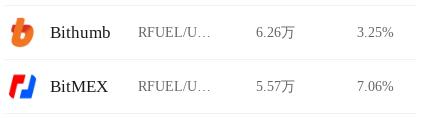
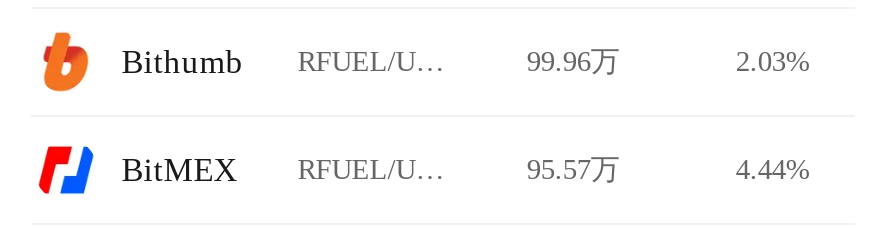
- 6.26万
+ 99.96万

- 3.25%
+ 2.03%

- 5.57万
+ 95.57万

- 7.06%
+ 4.44%
